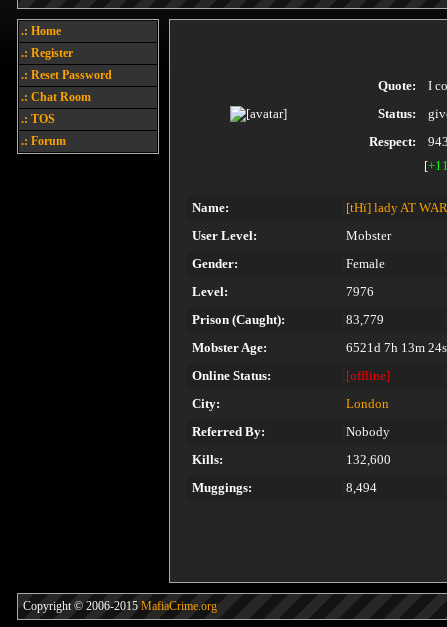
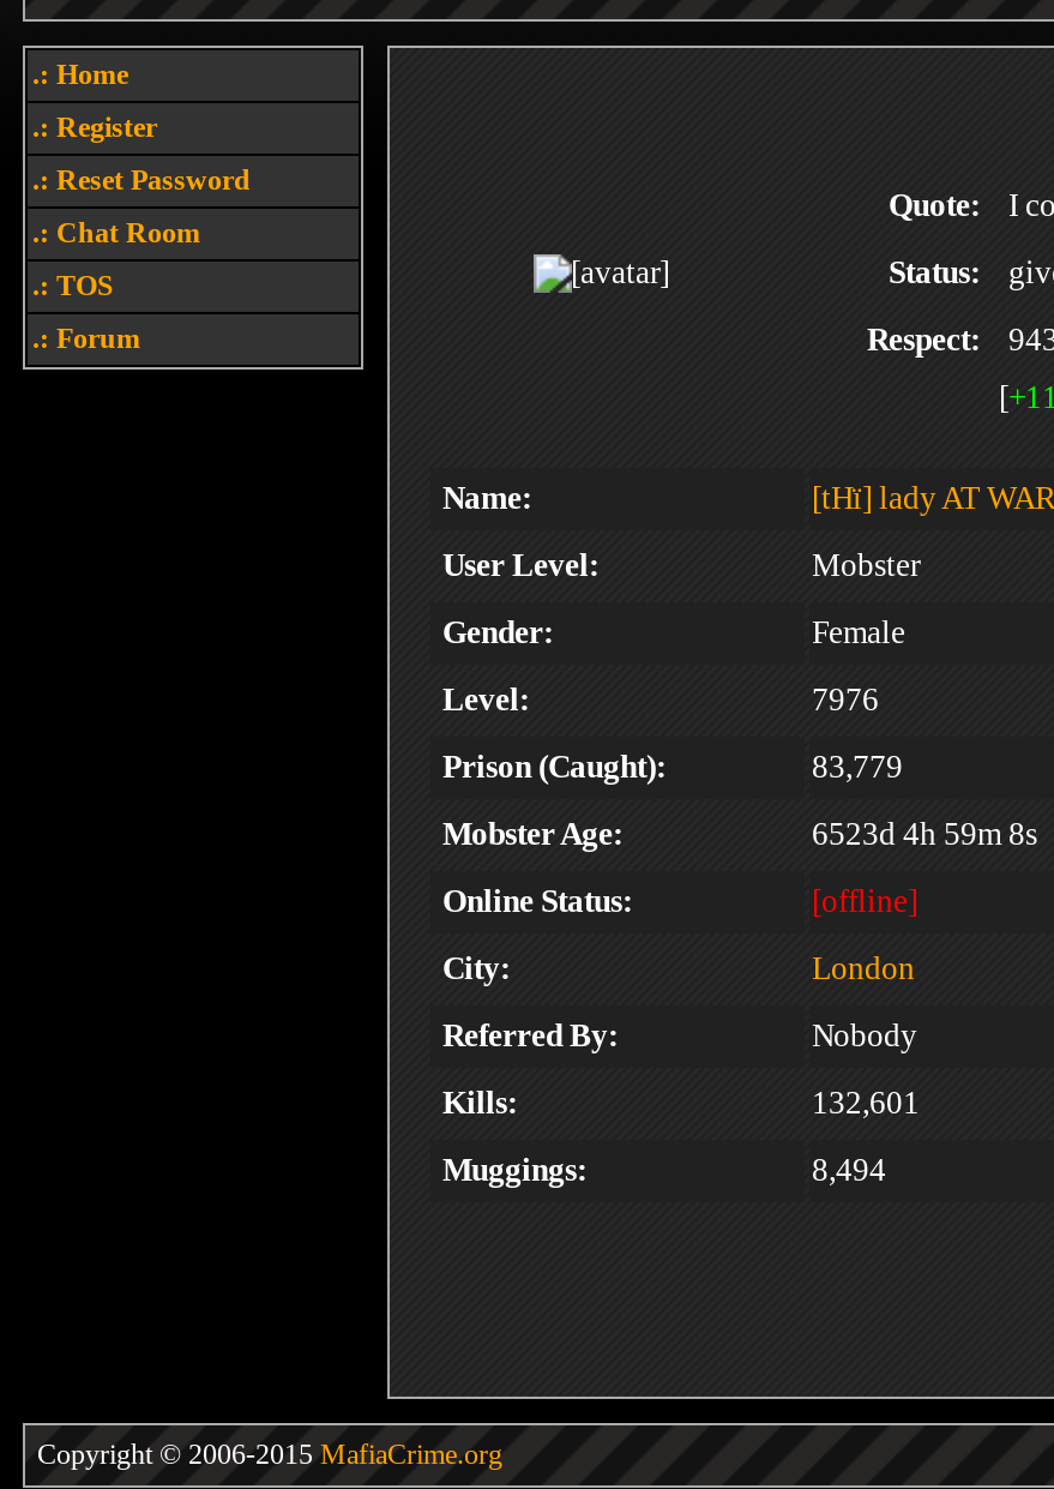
- 6521d 7h 13m 24s
+ 6523d 4h 59m 8s

- 132,600
+ 132,601
